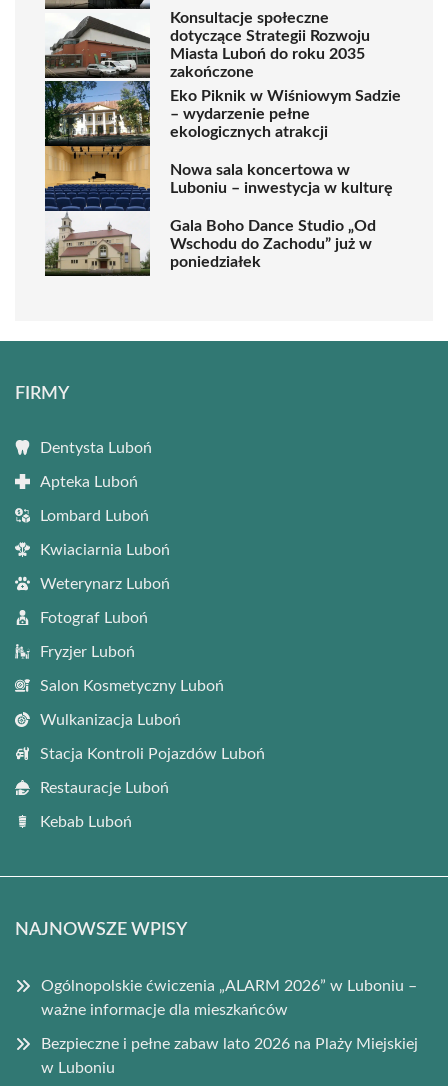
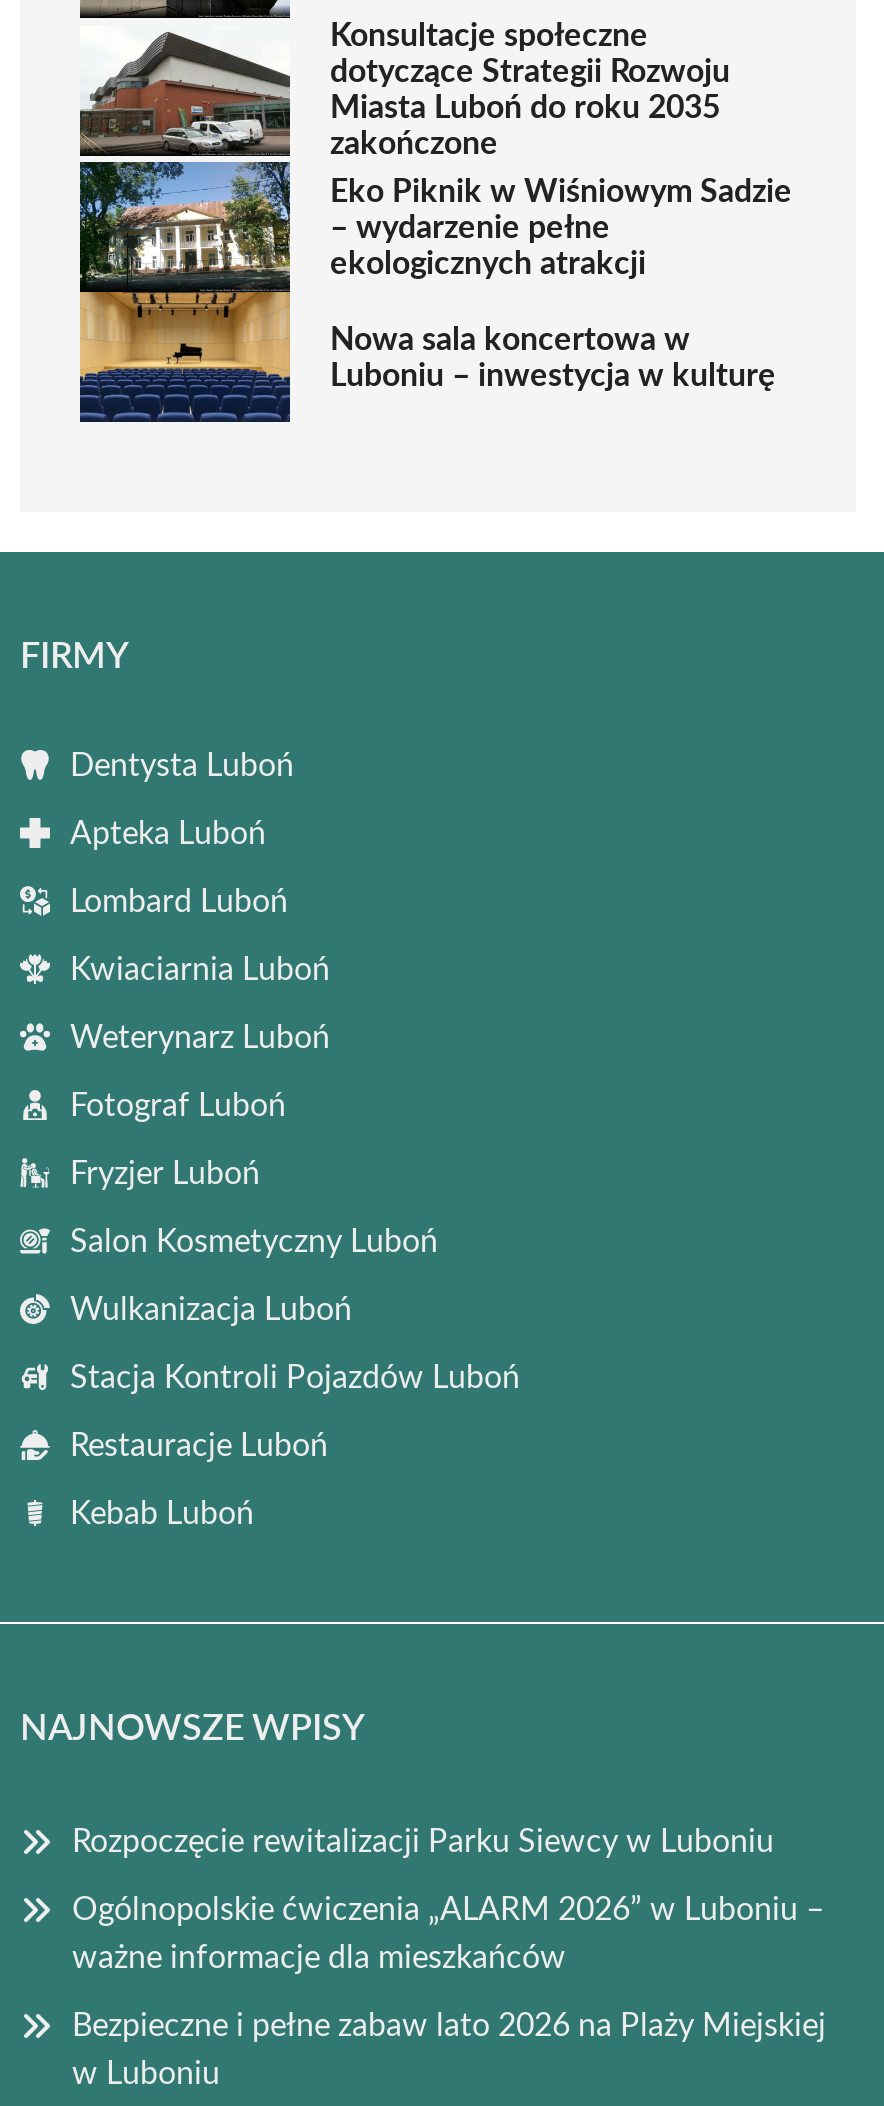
- [image]
- Gala Boho Dance Studio „Od
- Wschodu do Zachodu” już w
- poniedziałek

moved up: FIRMY | Dentysta Luboń | Apteka Luboń | ... | Kebab Luboń | NAJNOWSZE WPISY

+ Rozpoczęcie rewitalizacji Parku Siewcy w Luboniu
